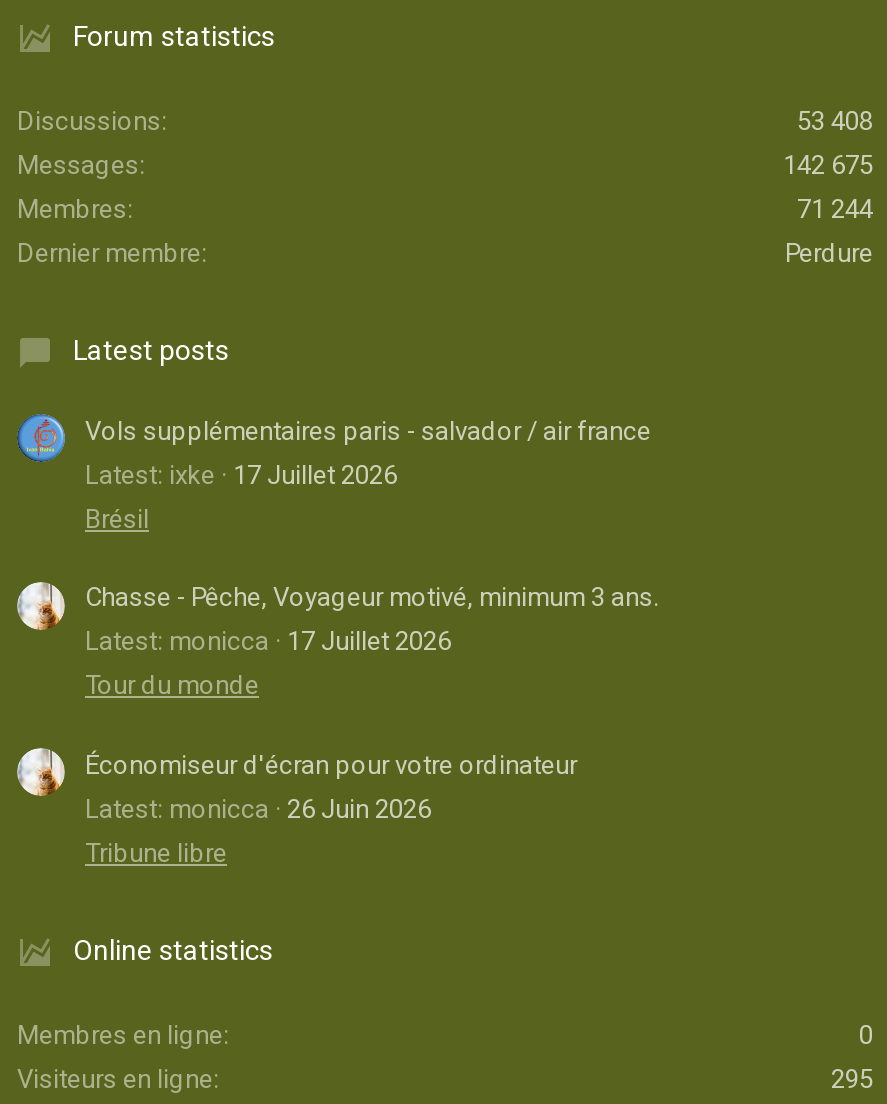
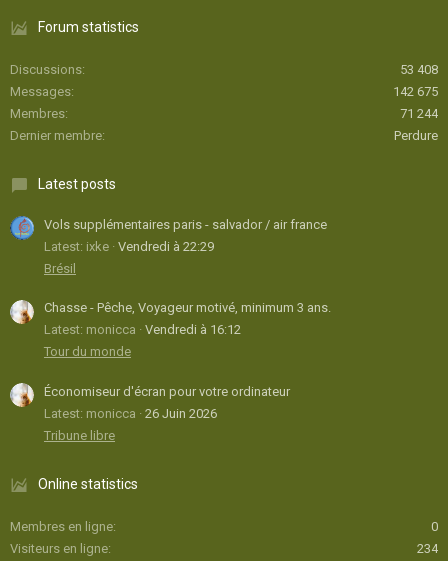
- Latest: ixke 17 Juillet 2026
+ Latest: ixke Vendredi à 22:29

- Latest: monicca 17 Juillet 2026
+ Latest: monicca Vendredi à 16:12

- 295
+ 234
